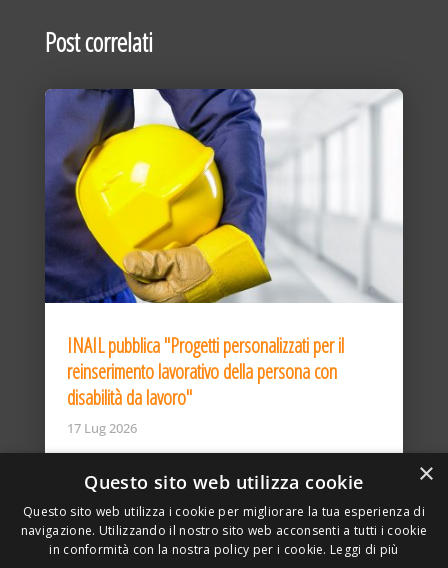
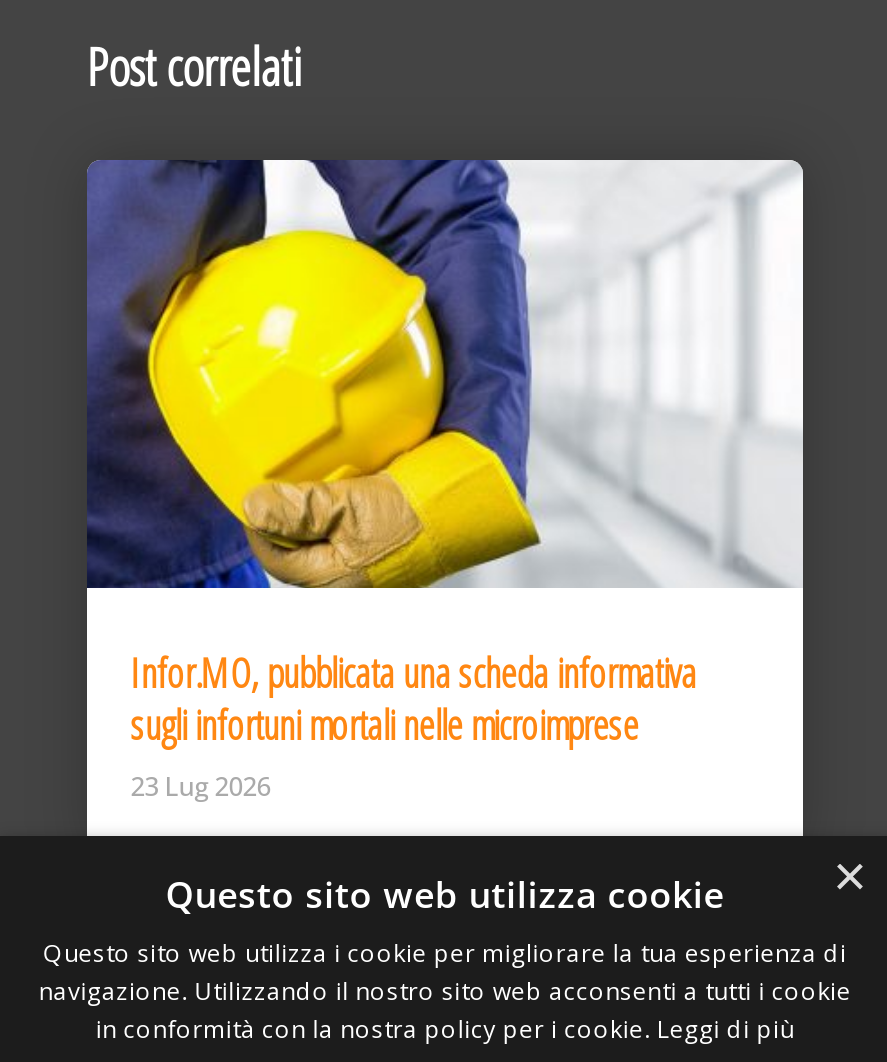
- INAIL pubblica "Progetti personalizzati per il
- reinserimento lavorativo della persona con
- disabilità da lavoro"
- 17 Lug 2026
+ Infor.MO, pubblicata una scheda informativa
+ sugli infortuni mortali nelle microimprese
+ 23 Lug 2026
